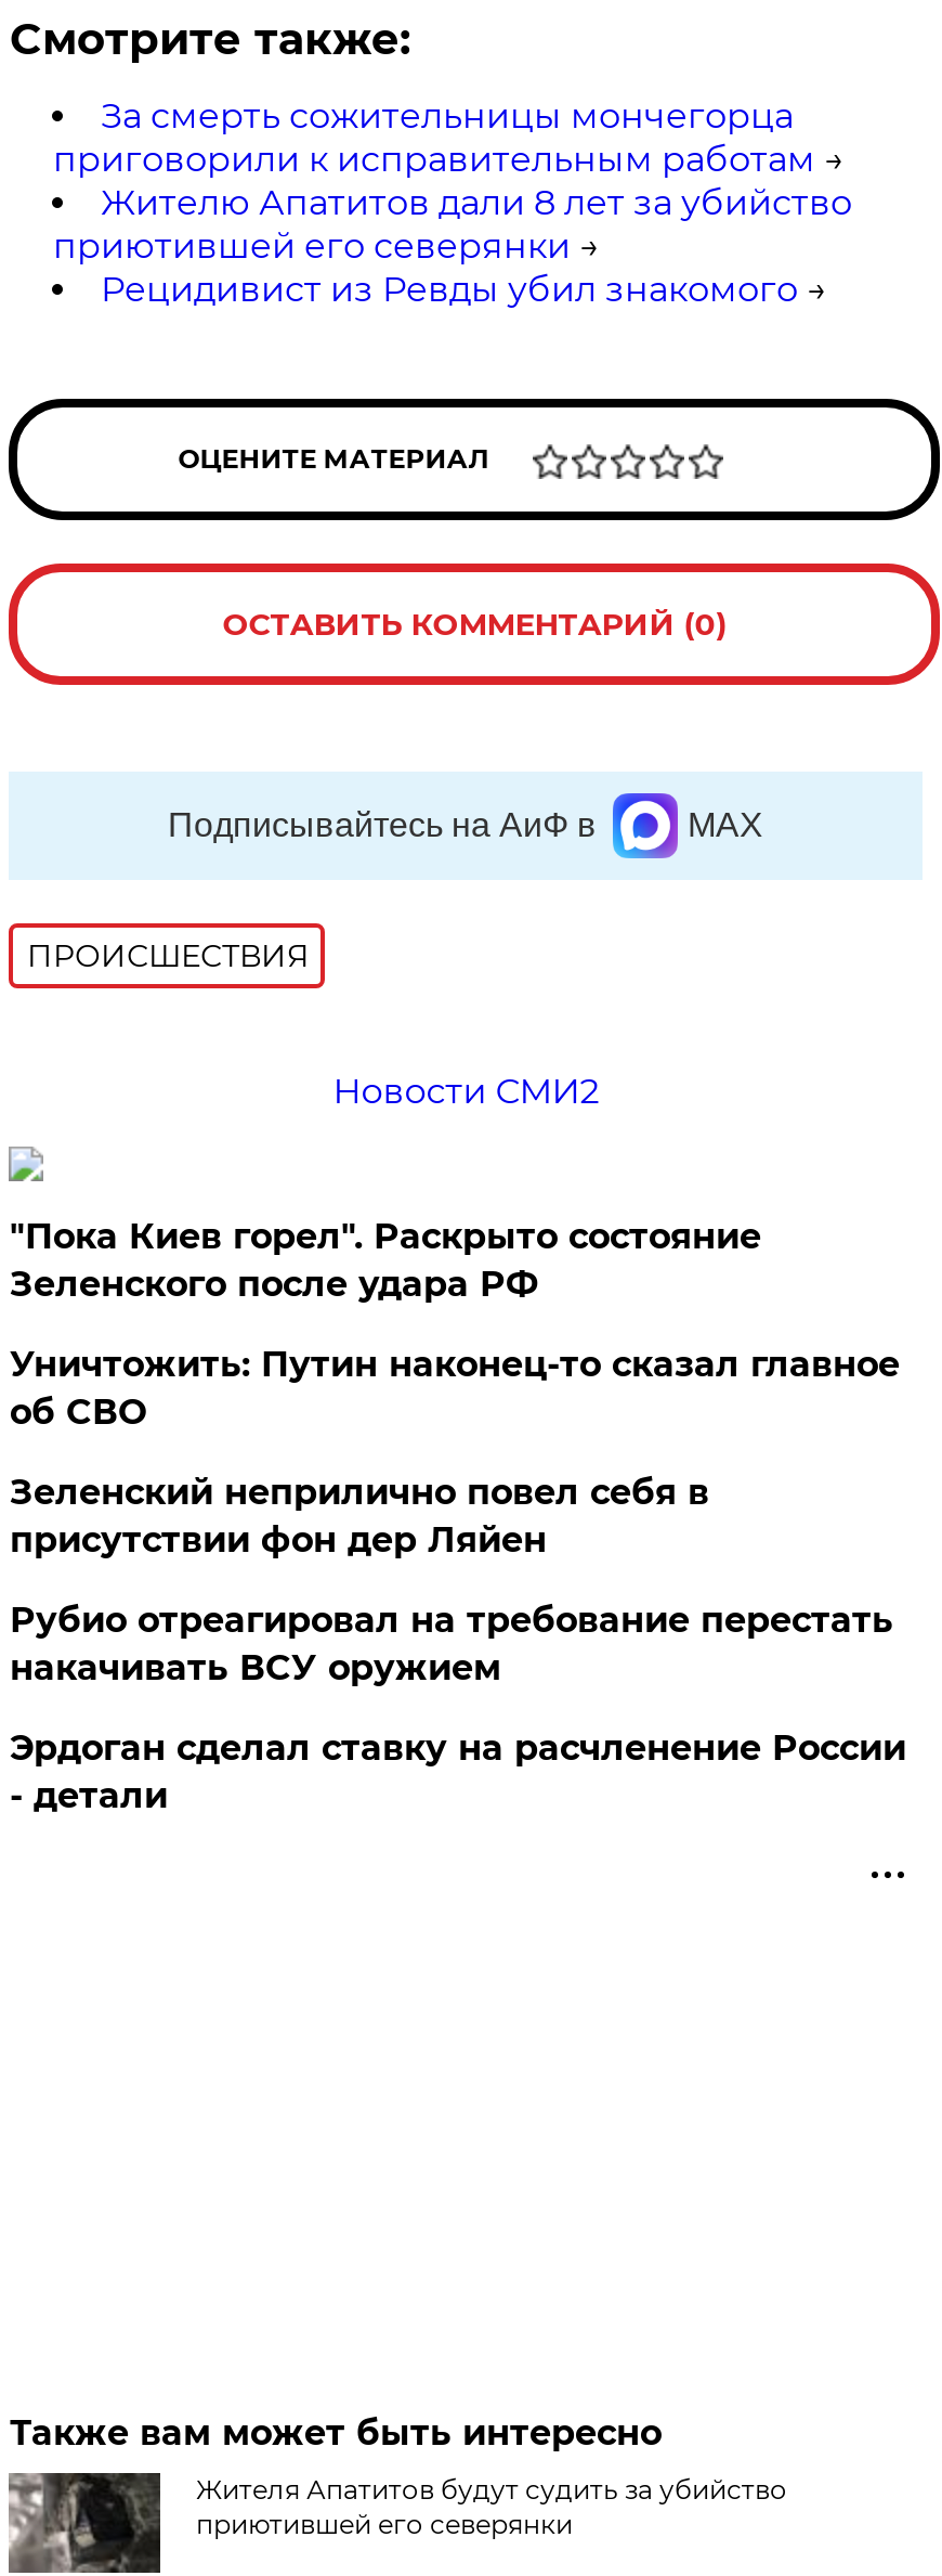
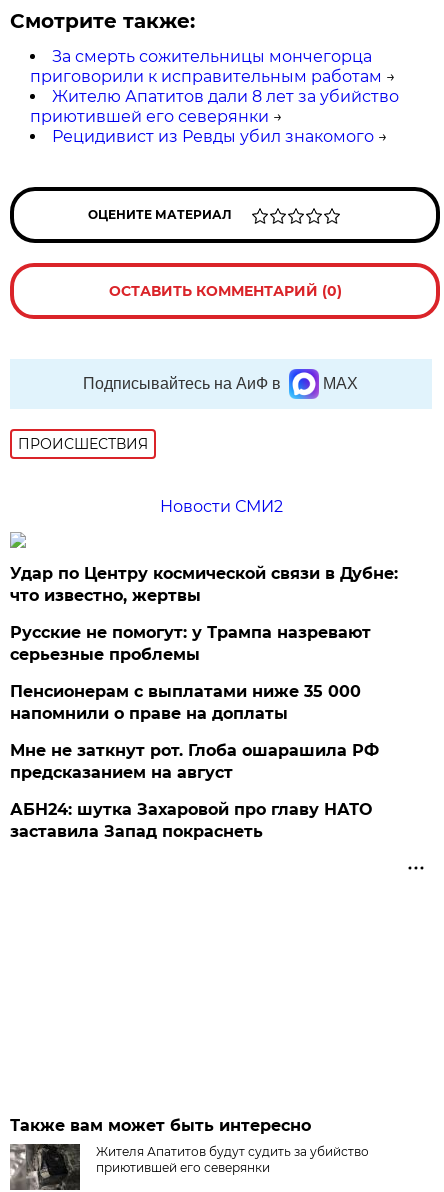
- "Пока Киев горел". Раскрыто состояние
- Зеленского после удара РФ
+ Удар по Центру космической связи в Дубне:
+ что известно, жертвы

- Уничтожить: Путин наконец-то сказал главное
- об СВО
+ Русские не помогут: у Трампа назревают
+ серьезные проблемы

- Зеленский неприлично повел cебя в
- присутствии фон дер Ляйен
+ Пенсионерам с выплатами ниже 35 000
+ напомнили о праве на доплаты

- Рубио отреагировал на требование перестать
- накачивать ВСУ оружием
+ Мне не заткнут рот. Глоба ошарашила РФ
+ предсказанием на август

- Эрдоган сделал ставку на расчленение России
- - детали
+ АБН24: шутка Захаровой про главу НАТО
+ заставила Запад покраснеть
